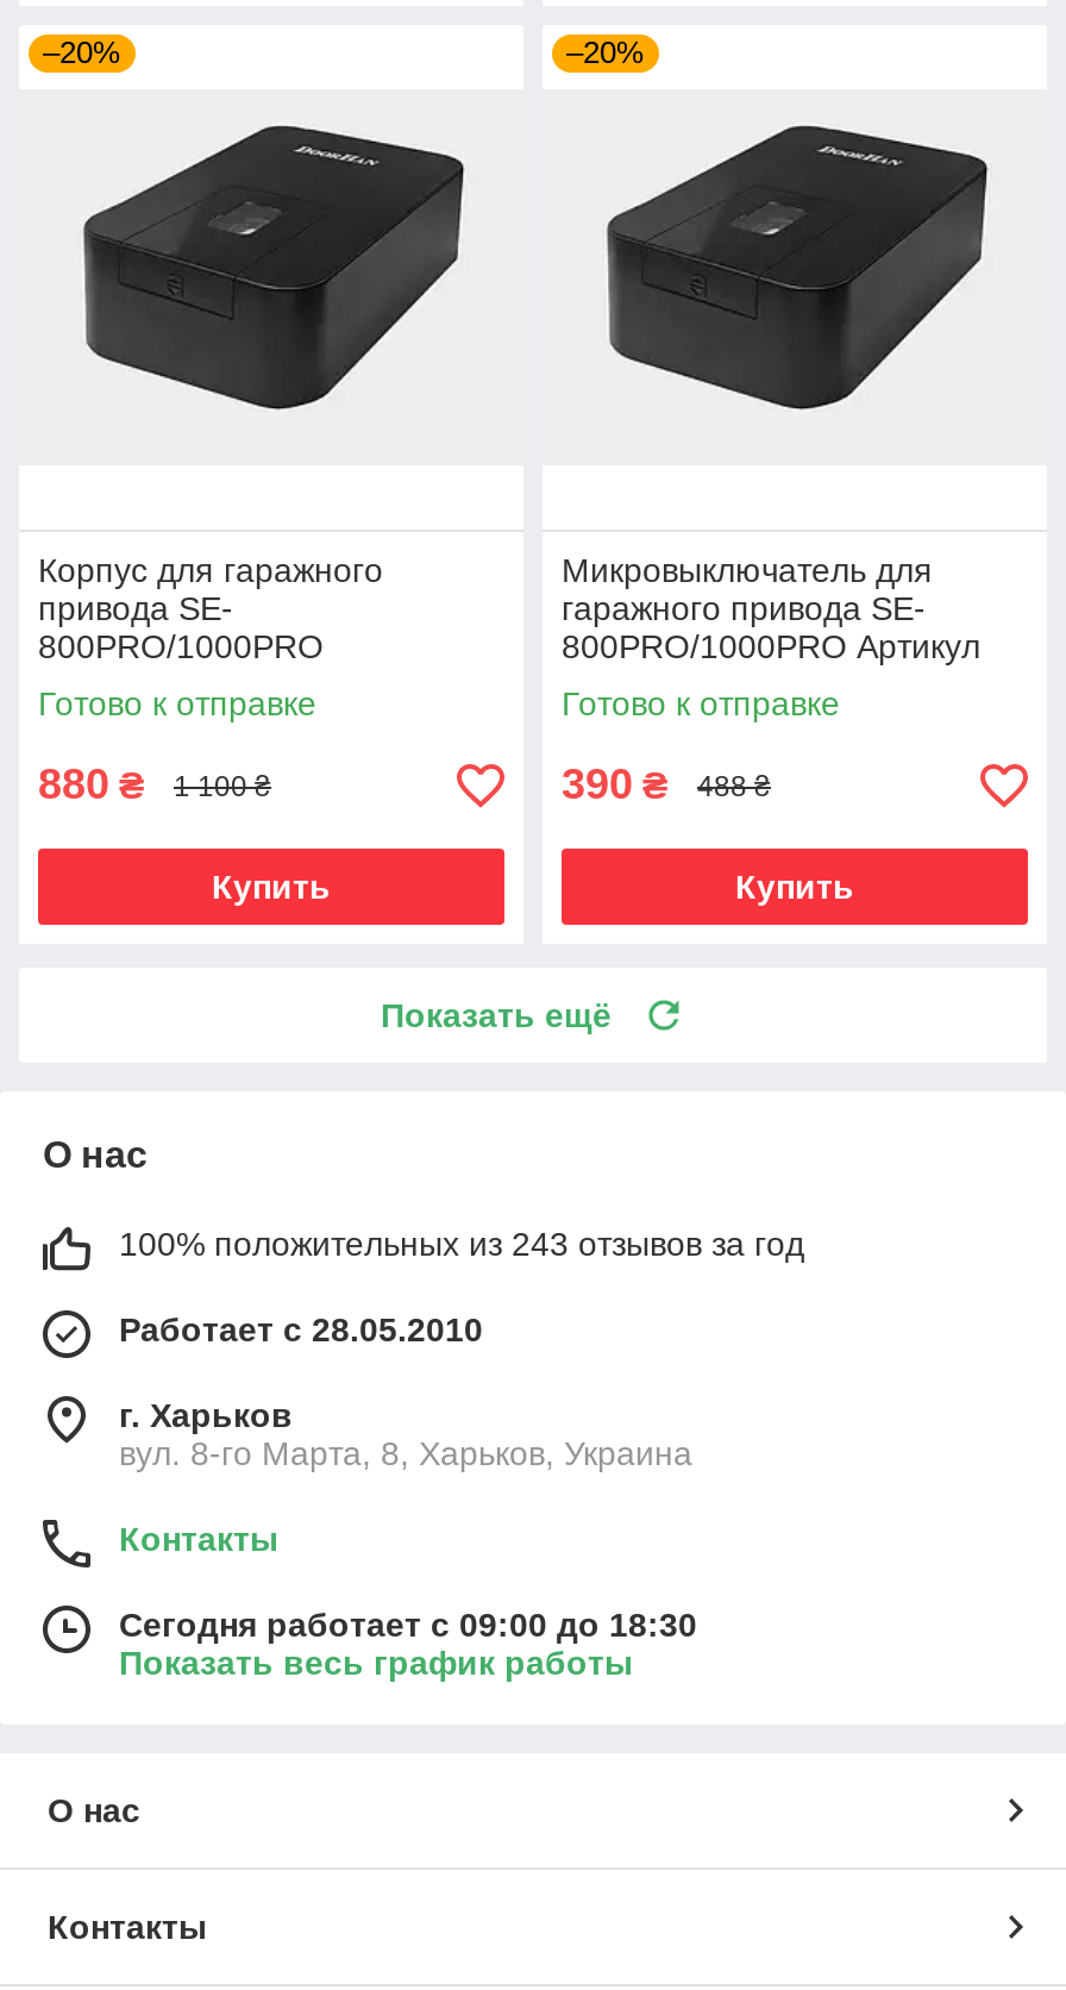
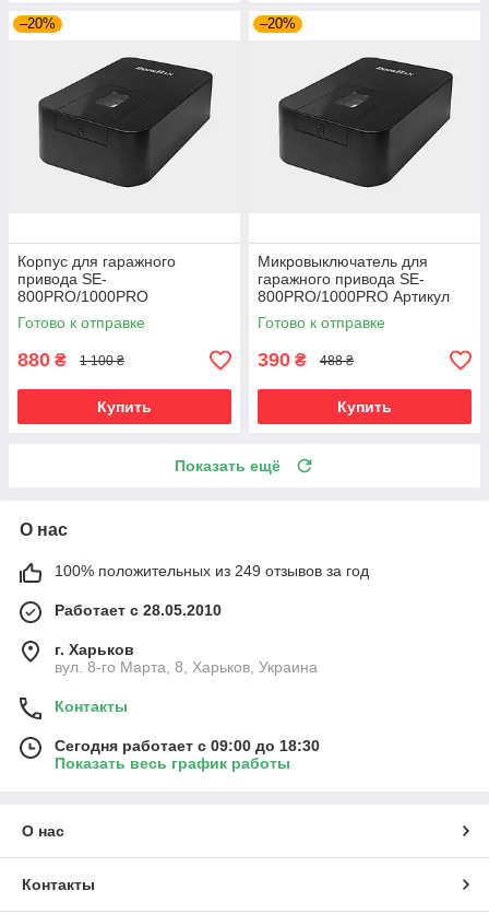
- 100% положительных из 243 отзывов за год
+ 100% положительных из 249 отзывов за год
